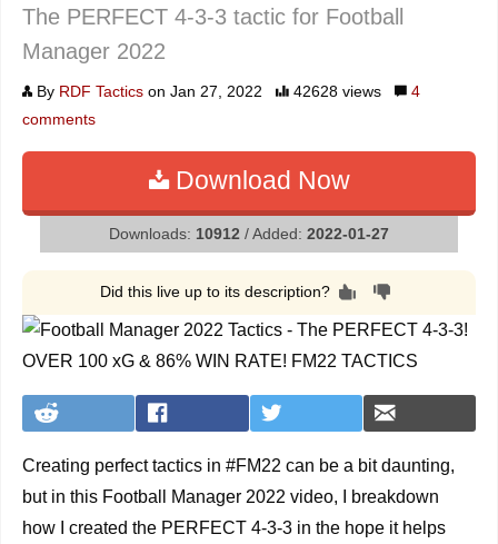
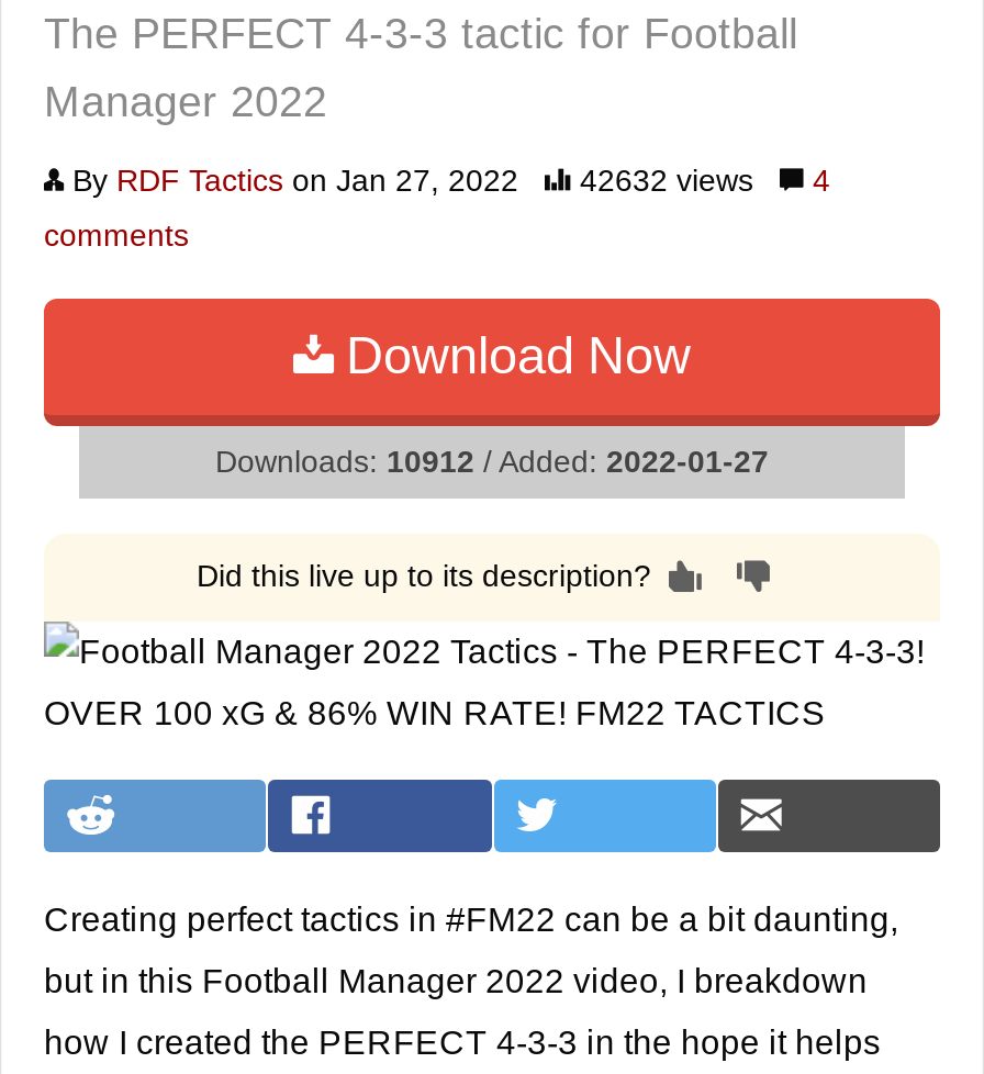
- By RDF Tactics on Jan 27, 2022 42628 views 4
+ By RDF Tactics on Jan 27, 2022 42632 views 4
